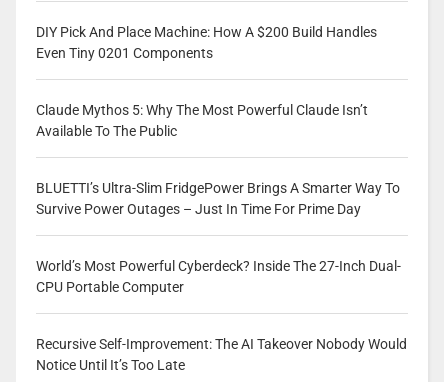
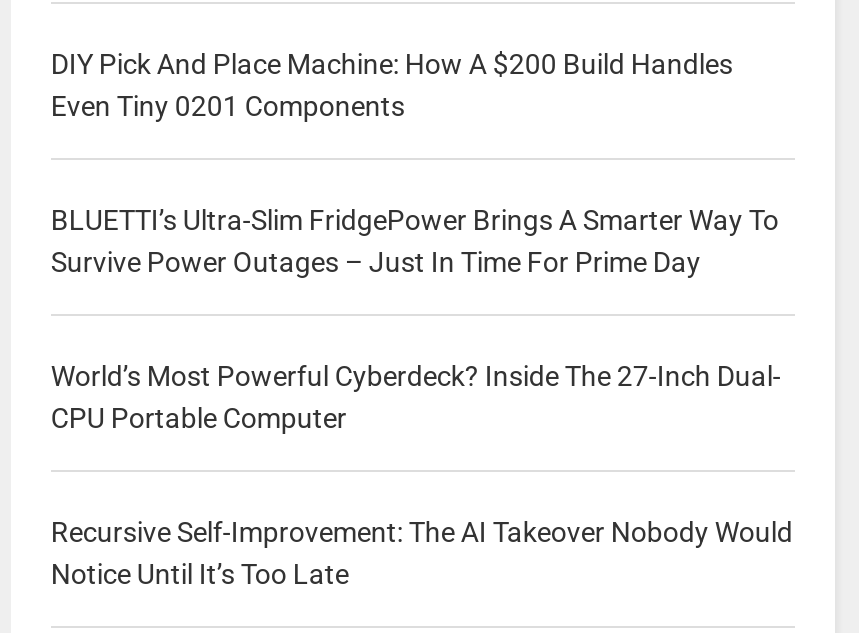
- Claude Mythos 5: Why The Most Powerful Claude Isn’t
- Available To The Public
